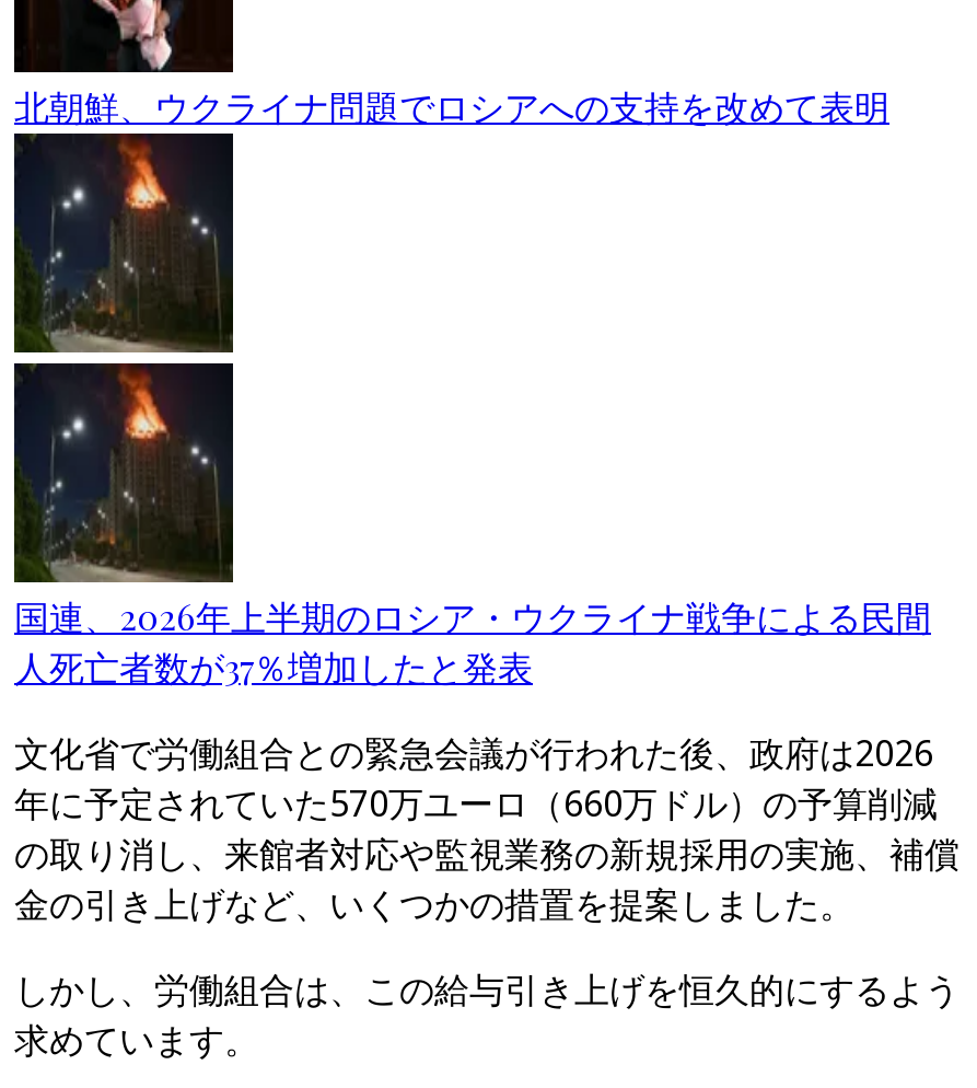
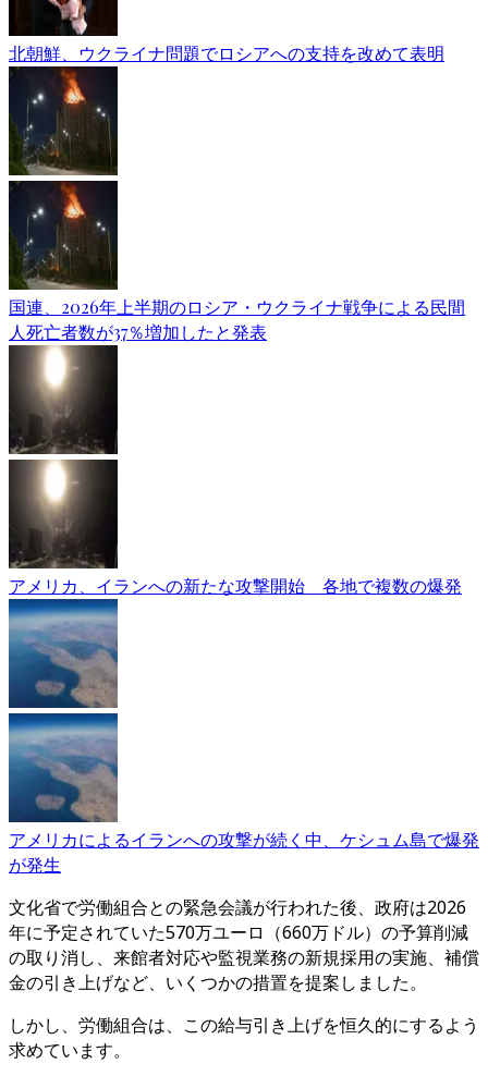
+ [image]
+ アメリカによるイランへの攻撃が続く中、ケシュム島で爆発
+ が発生

+ [image]
+ アメリカ、イランへの新たな攻撃開始 各地で複数の爆発
